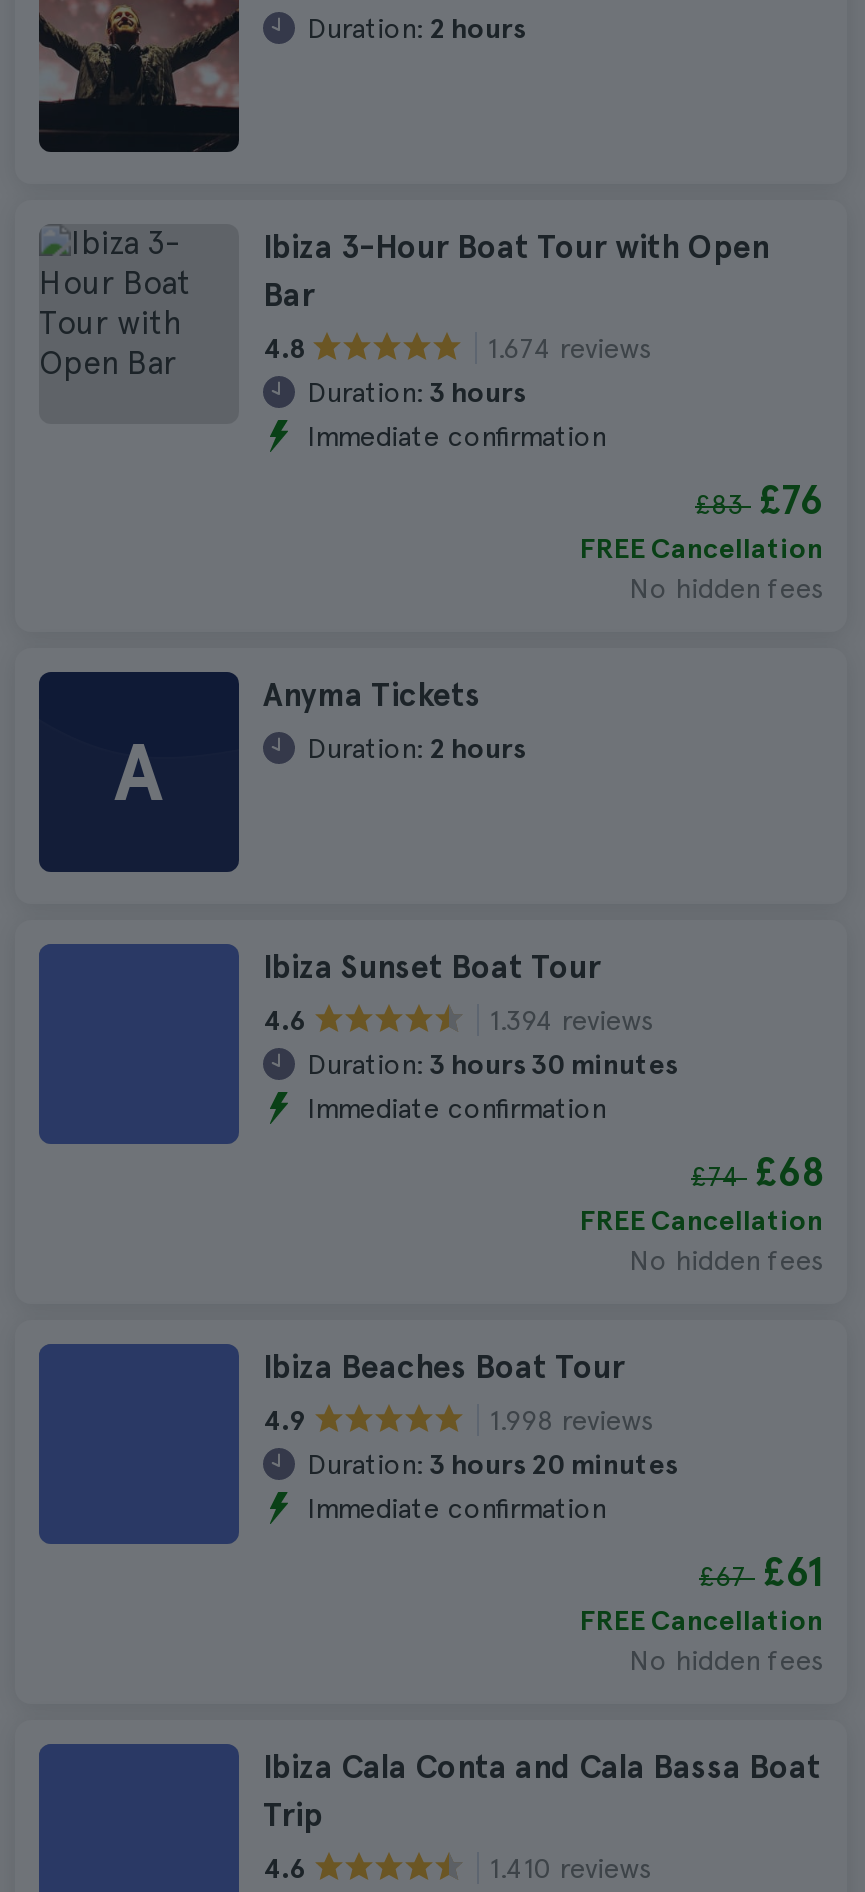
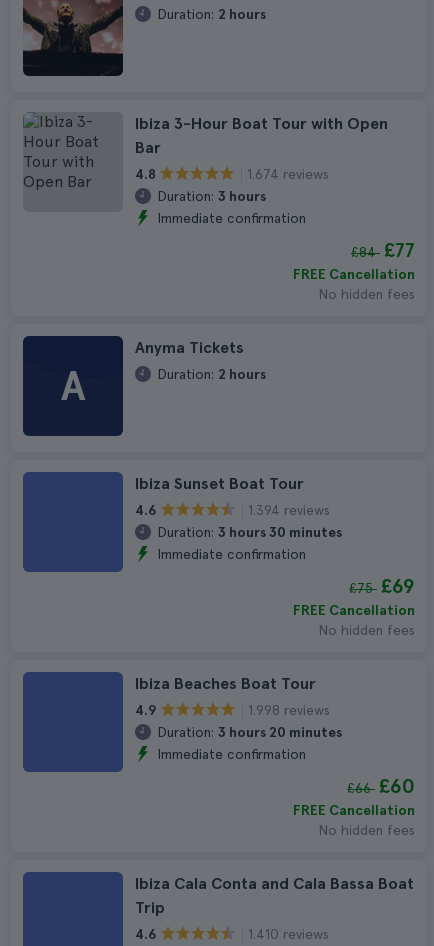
- £83 £76
+ £84 £77

- £74 £68
+ £75 £69

- £67 £61
+ £66 £60
